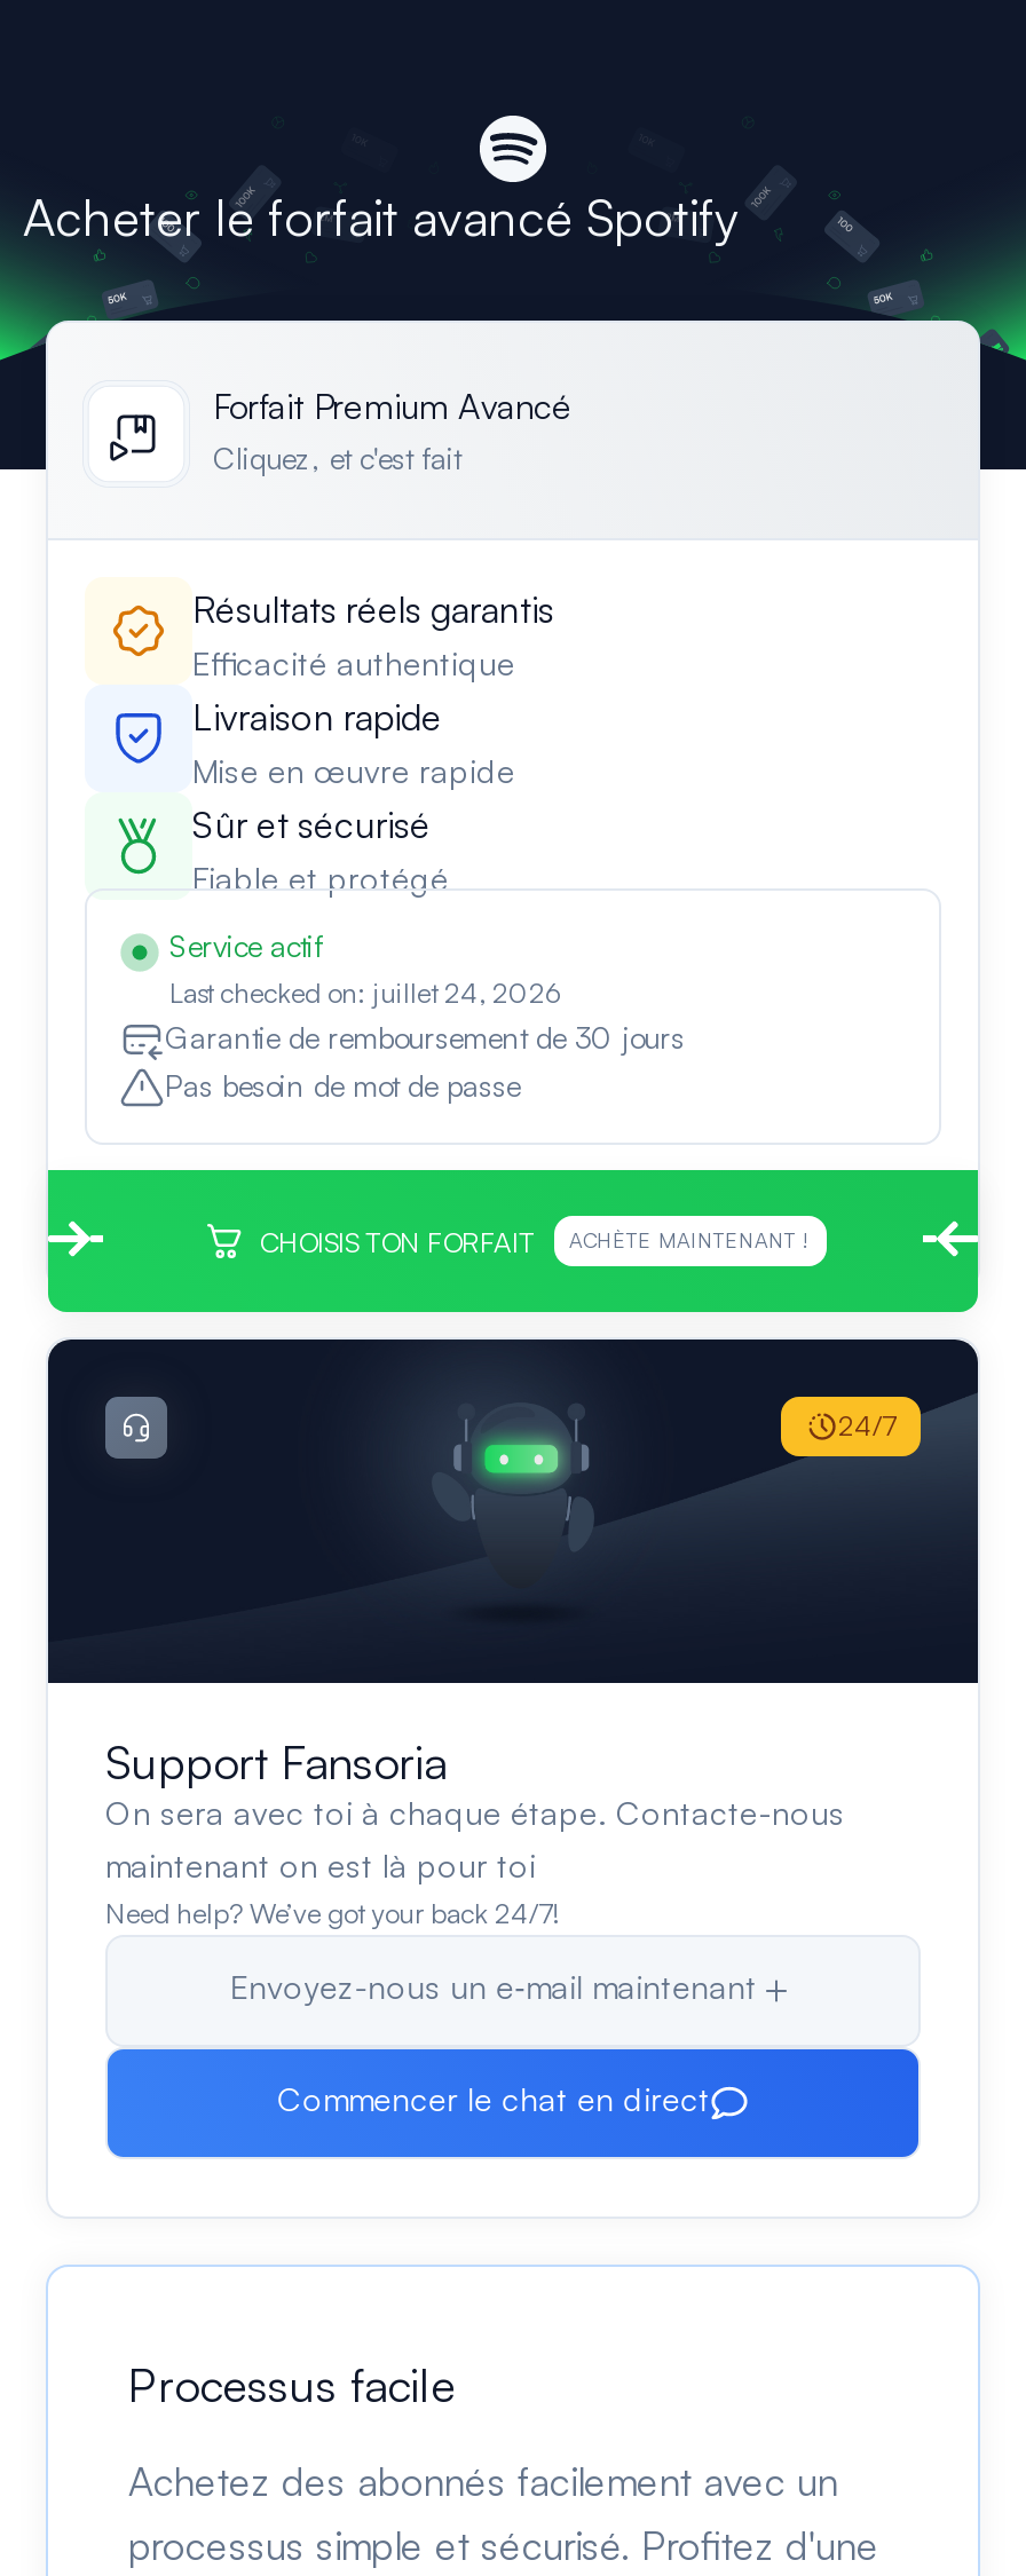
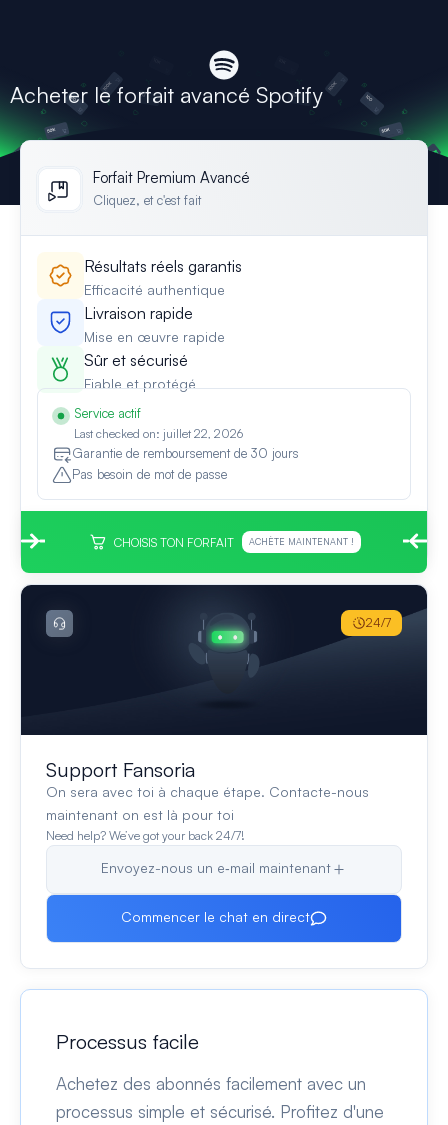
- Last checked on: juillet 24, 2026
+ Last checked on: juillet 22, 2026
